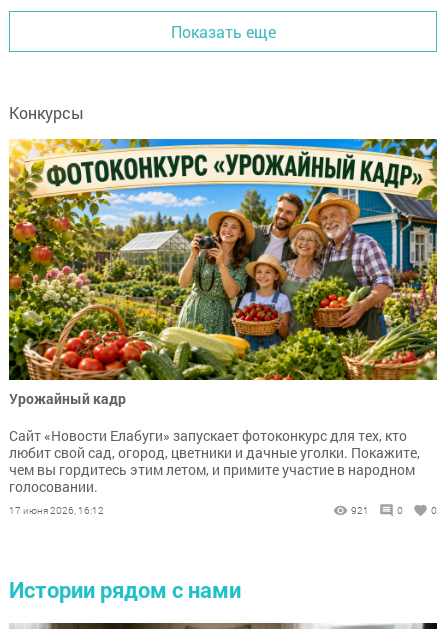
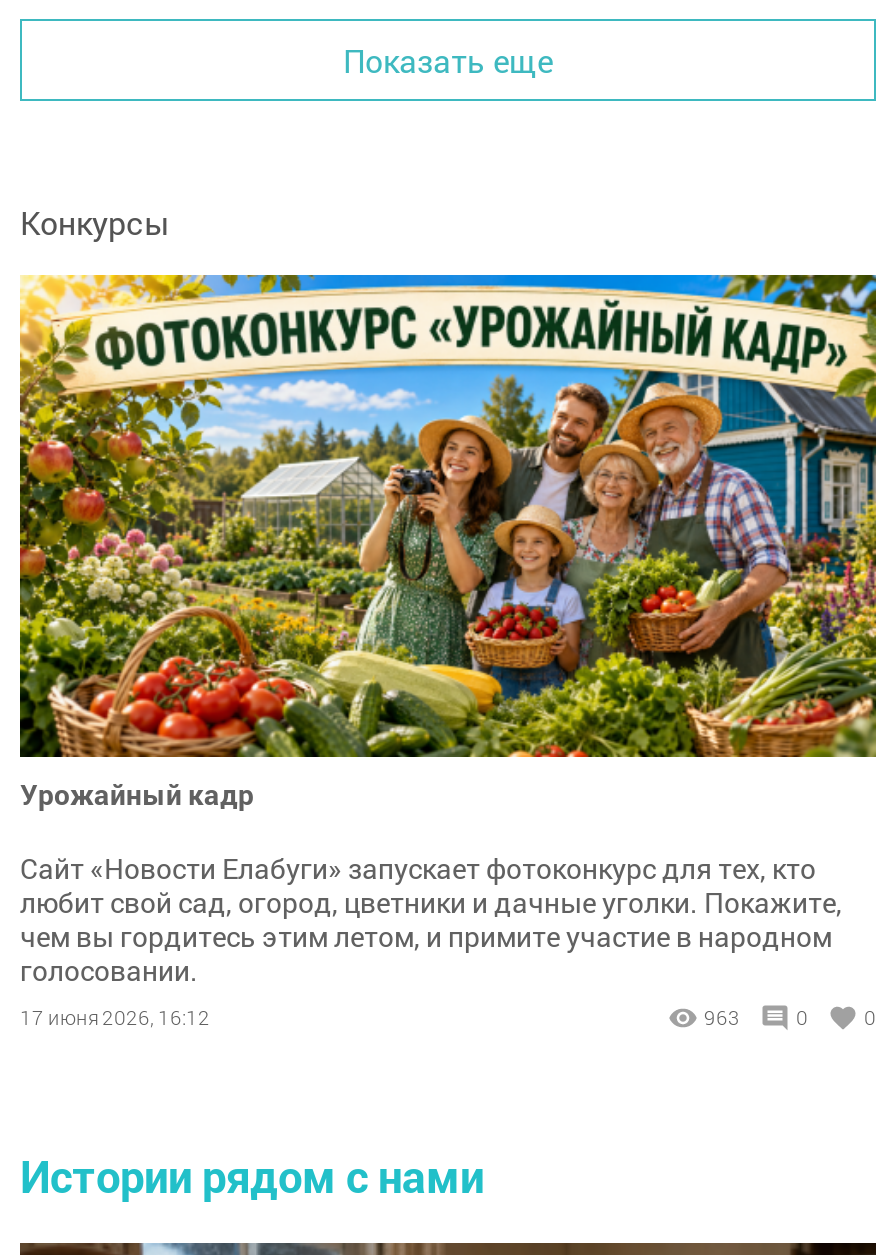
- 921
+ 963
